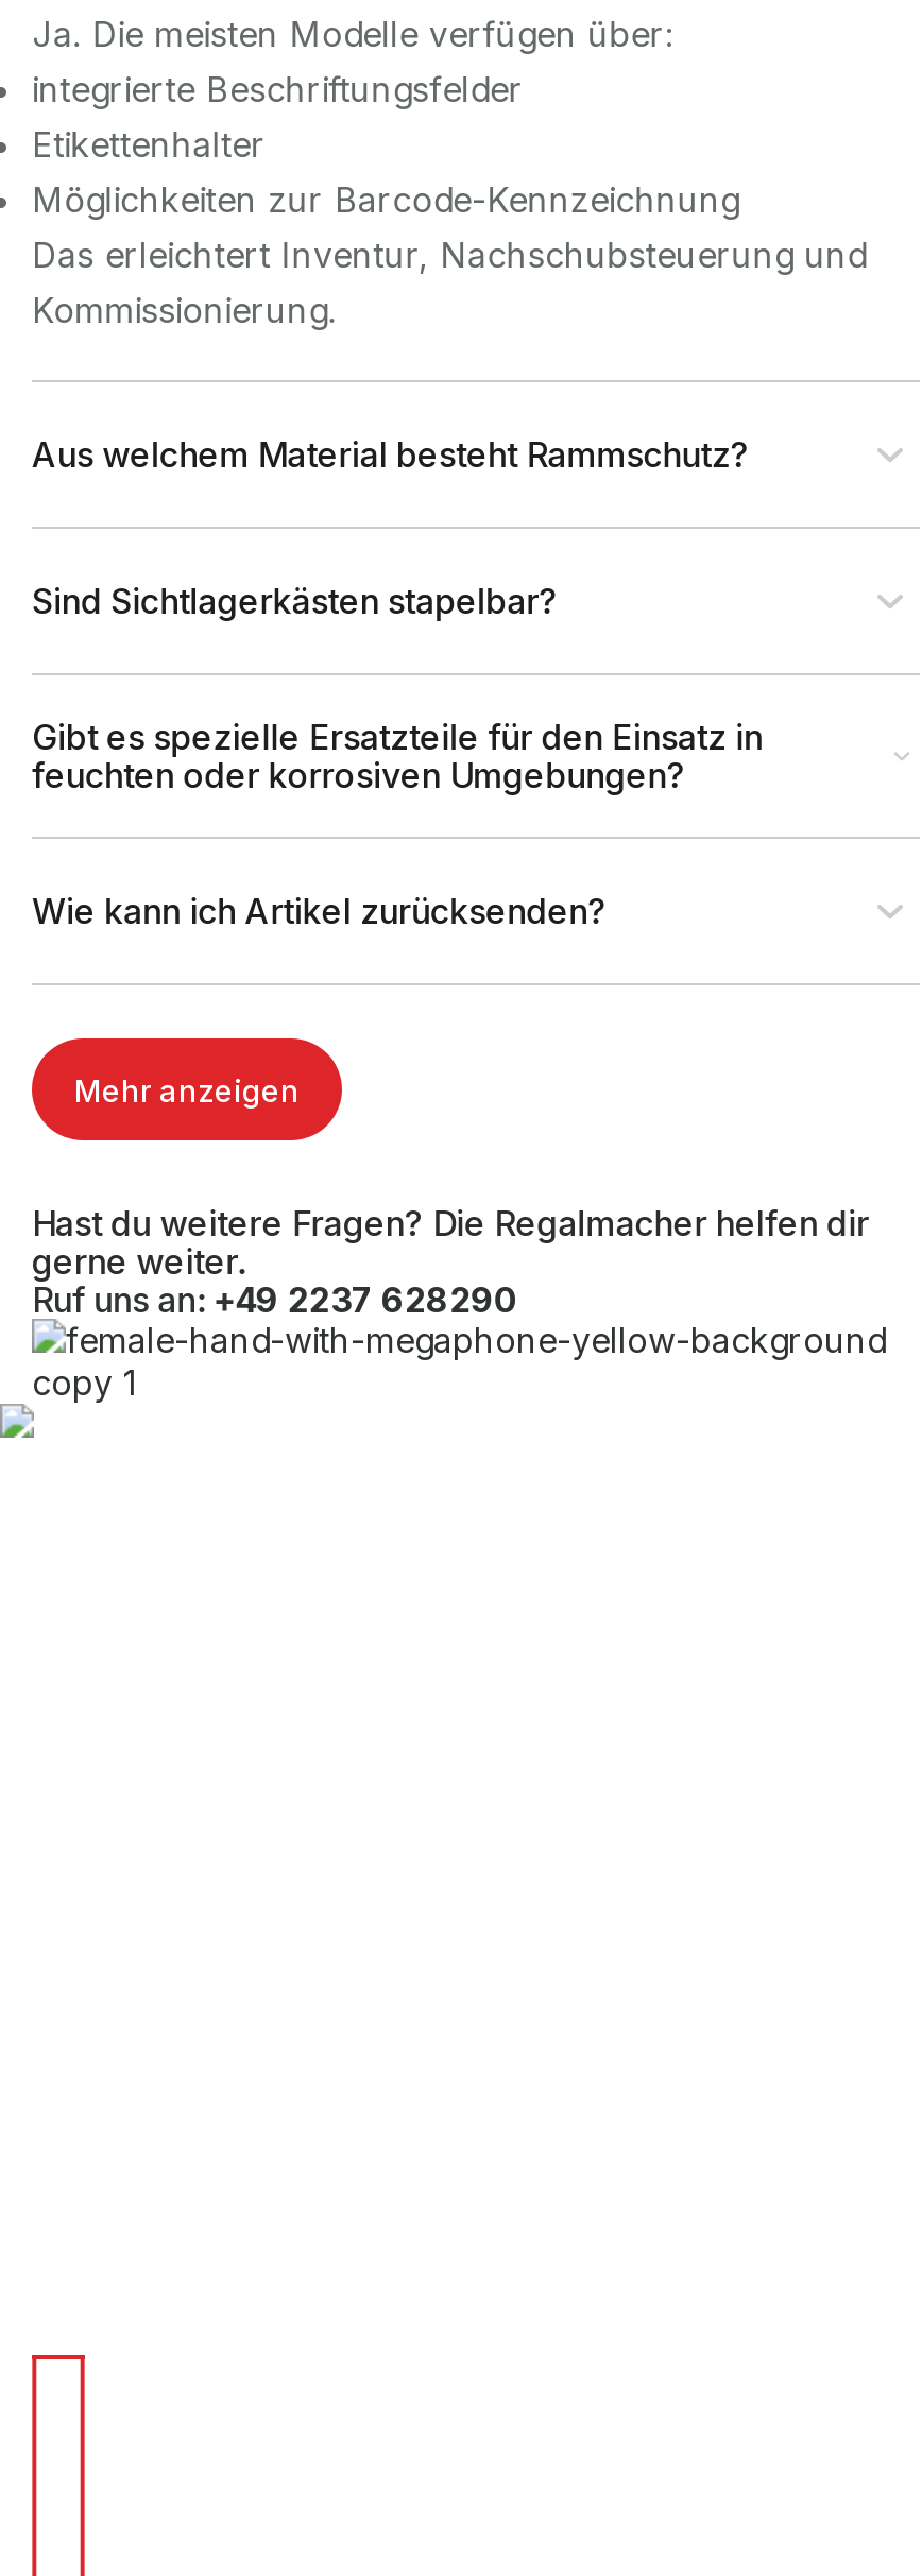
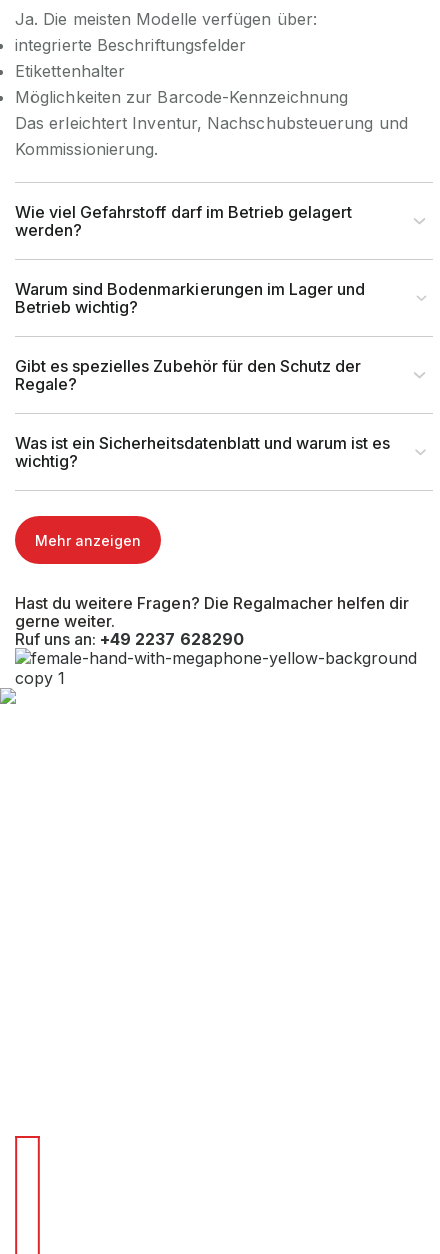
- Aus welchem Material besteht Rammschutz?
+ Wie viel Gefahrstoff darf im Betrieb gelagert
+ werden?

- Sind Sichtlagerkästen stapelbar?
+ Warum sind Bodenmarkierungen im Lager und
+ Betrieb wichtig?

- Gibt es spezielle Ersatzteile für den Einsatz in
- feuchten oder korrosiven Umgebungen?
+ Gibt es spezielles Zubehör für den Schutz der
+ Regale?

- Wie kann ich Artikel zurücksenden?
+ Was ist ein Sicherheitsdatenblatt und warum ist es
+ wichtig?
